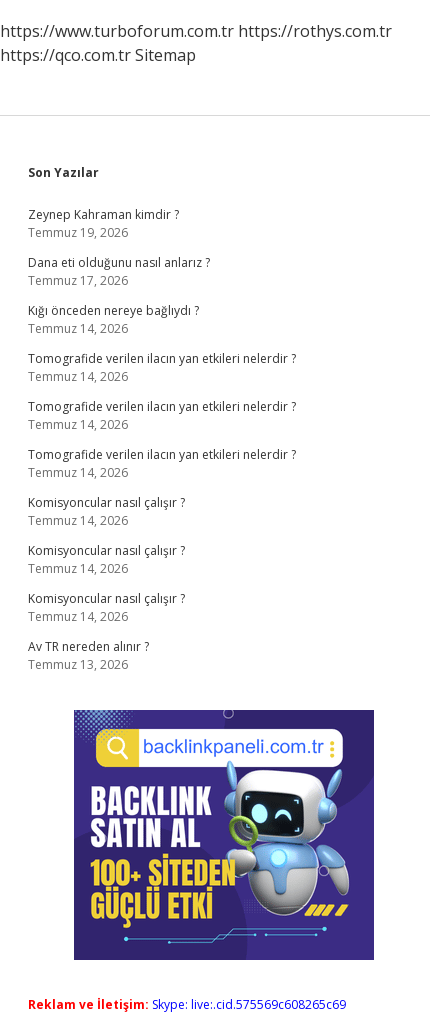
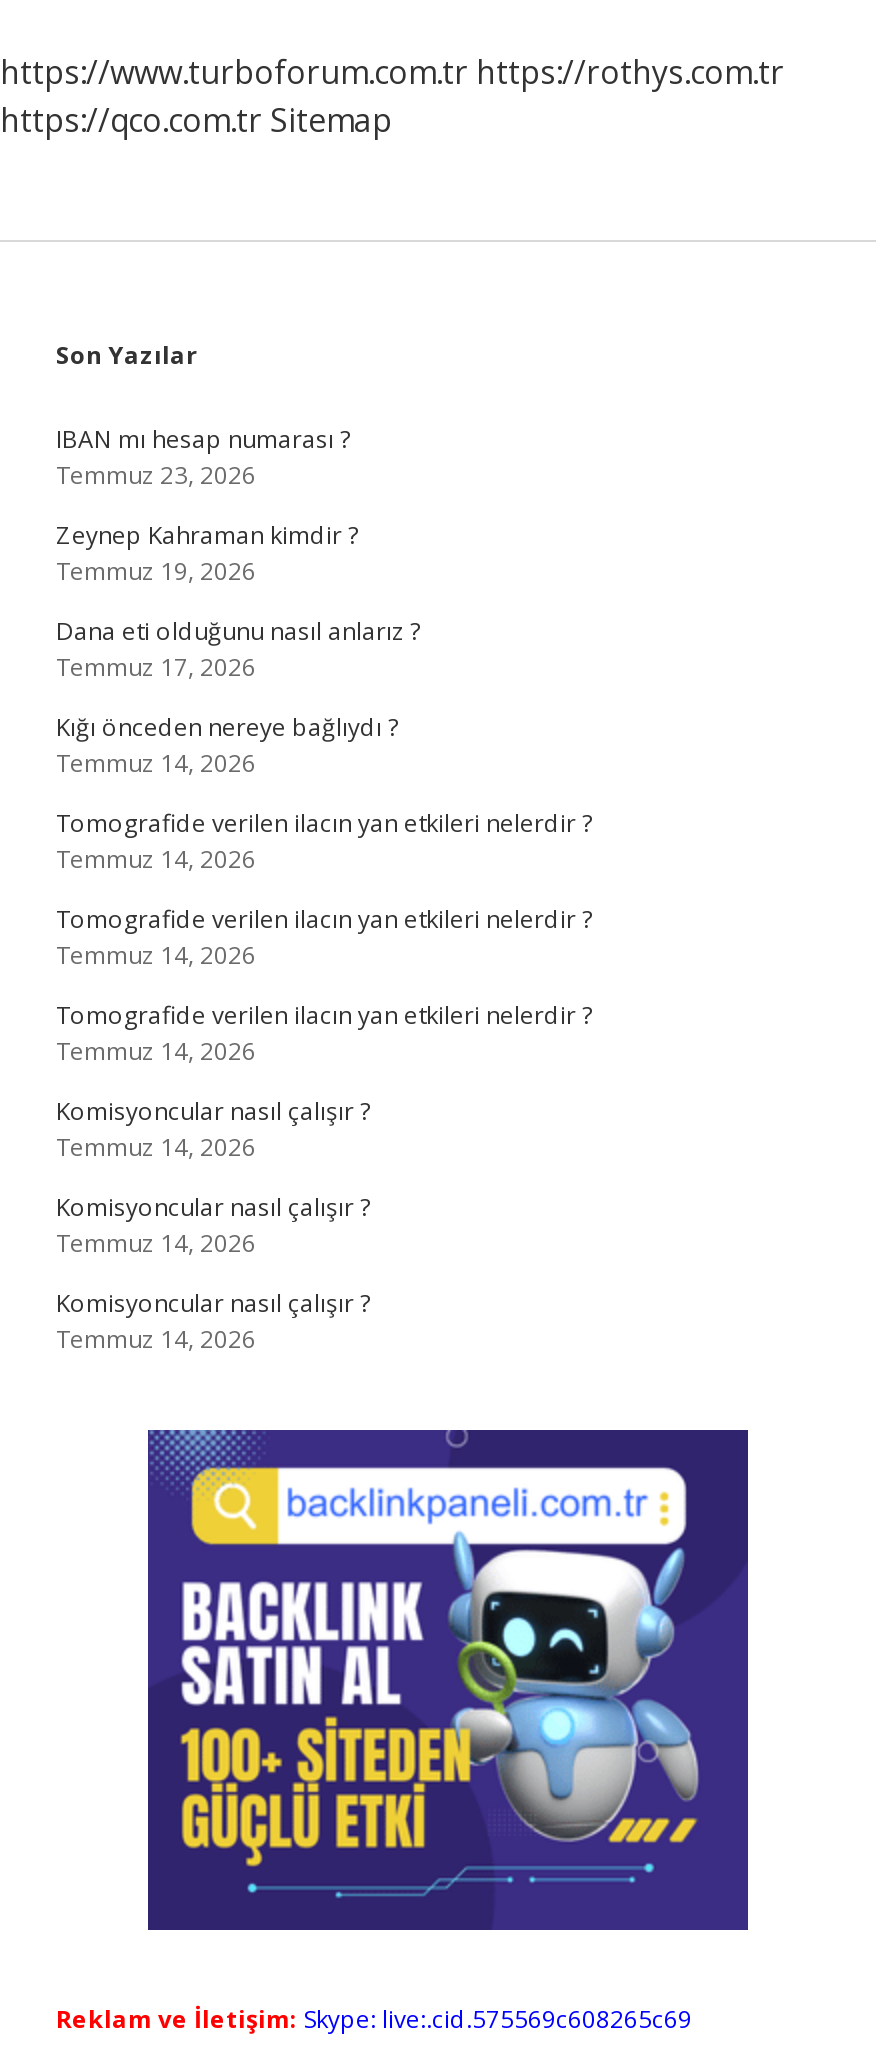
+ IBAN mı hesap numarası ?
+ Temmuz 23, 2026

moved down: Zeynep Kahraman kimdir ? | Temmuz 19, 2026 | Dana eti olduğunu nasıl anlarız ? | ... | Komisyoncular nasıl çalışır ? | Temmuz 14, 2026

- Av TR nereden alınır ?
- Temmuz 13, 2026
